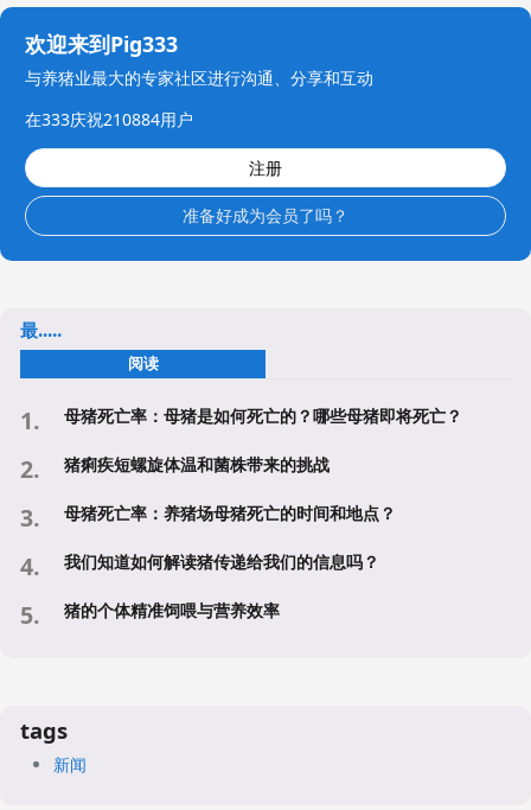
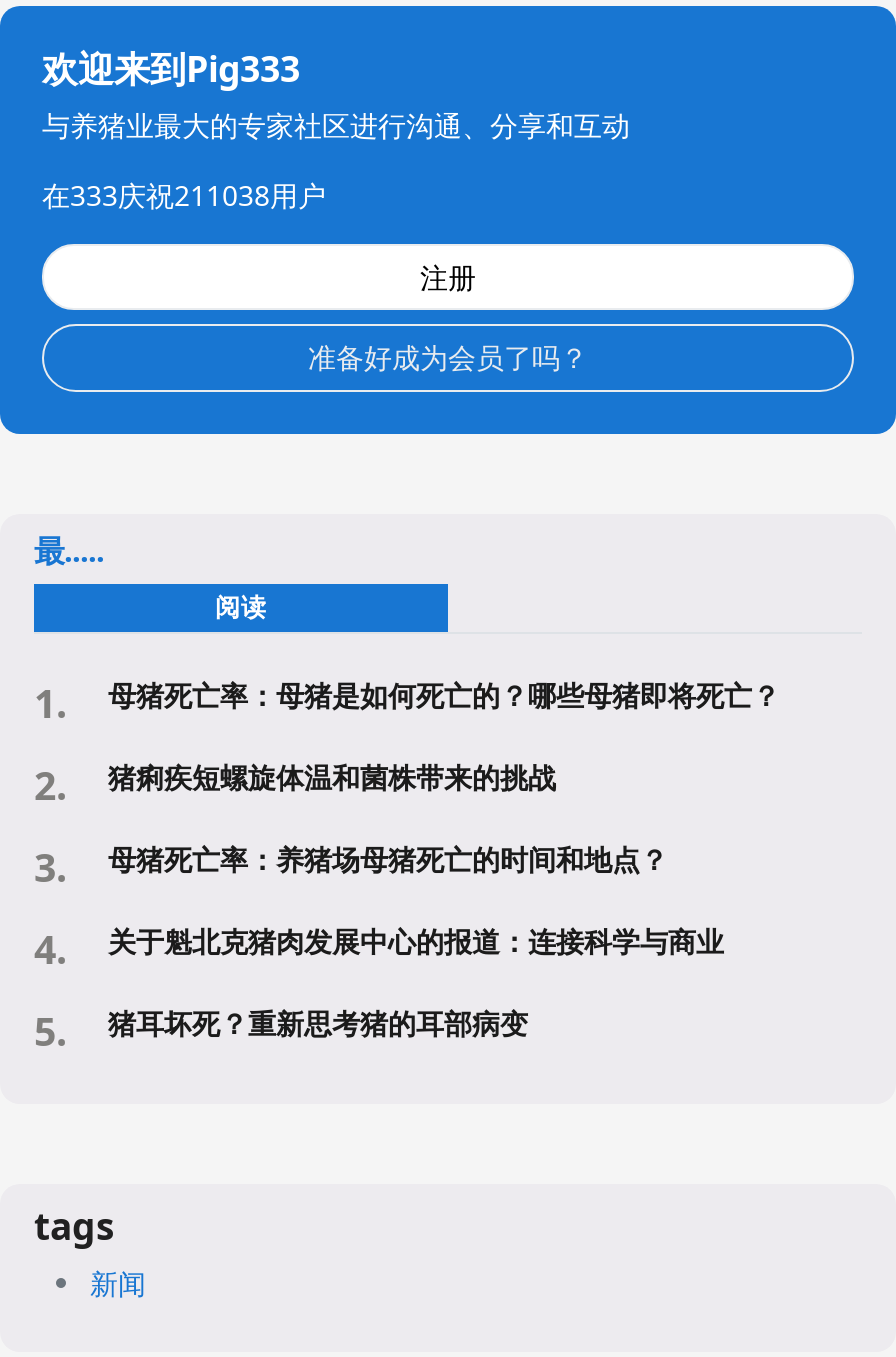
- 在333庆祝210884用户
+ 在333庆祝211038用户

- 我们知道如何解读猪传递给我们的信息吗？
+ 关于魁北克猪肉发展中心的报道：连接科学与商业

- 猪的个体精准饲喂与营养效率
+ 猪耳坏死？重新思考猪的耳部病变
